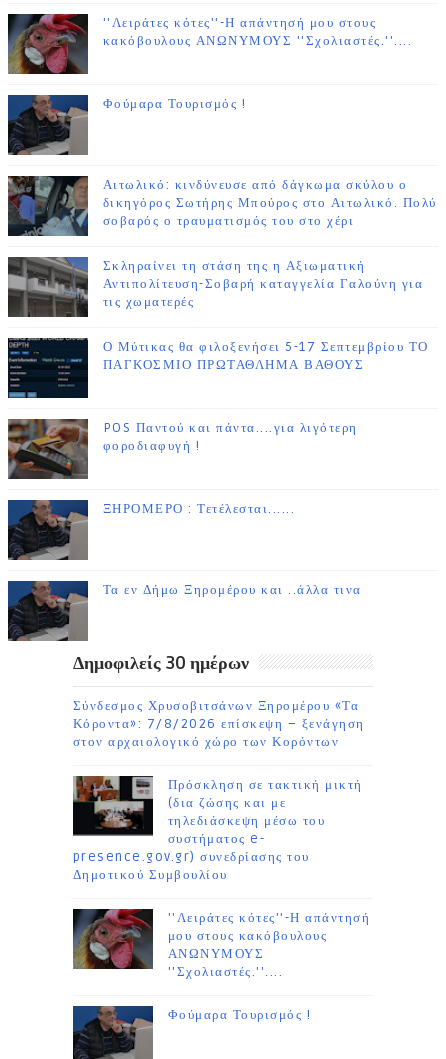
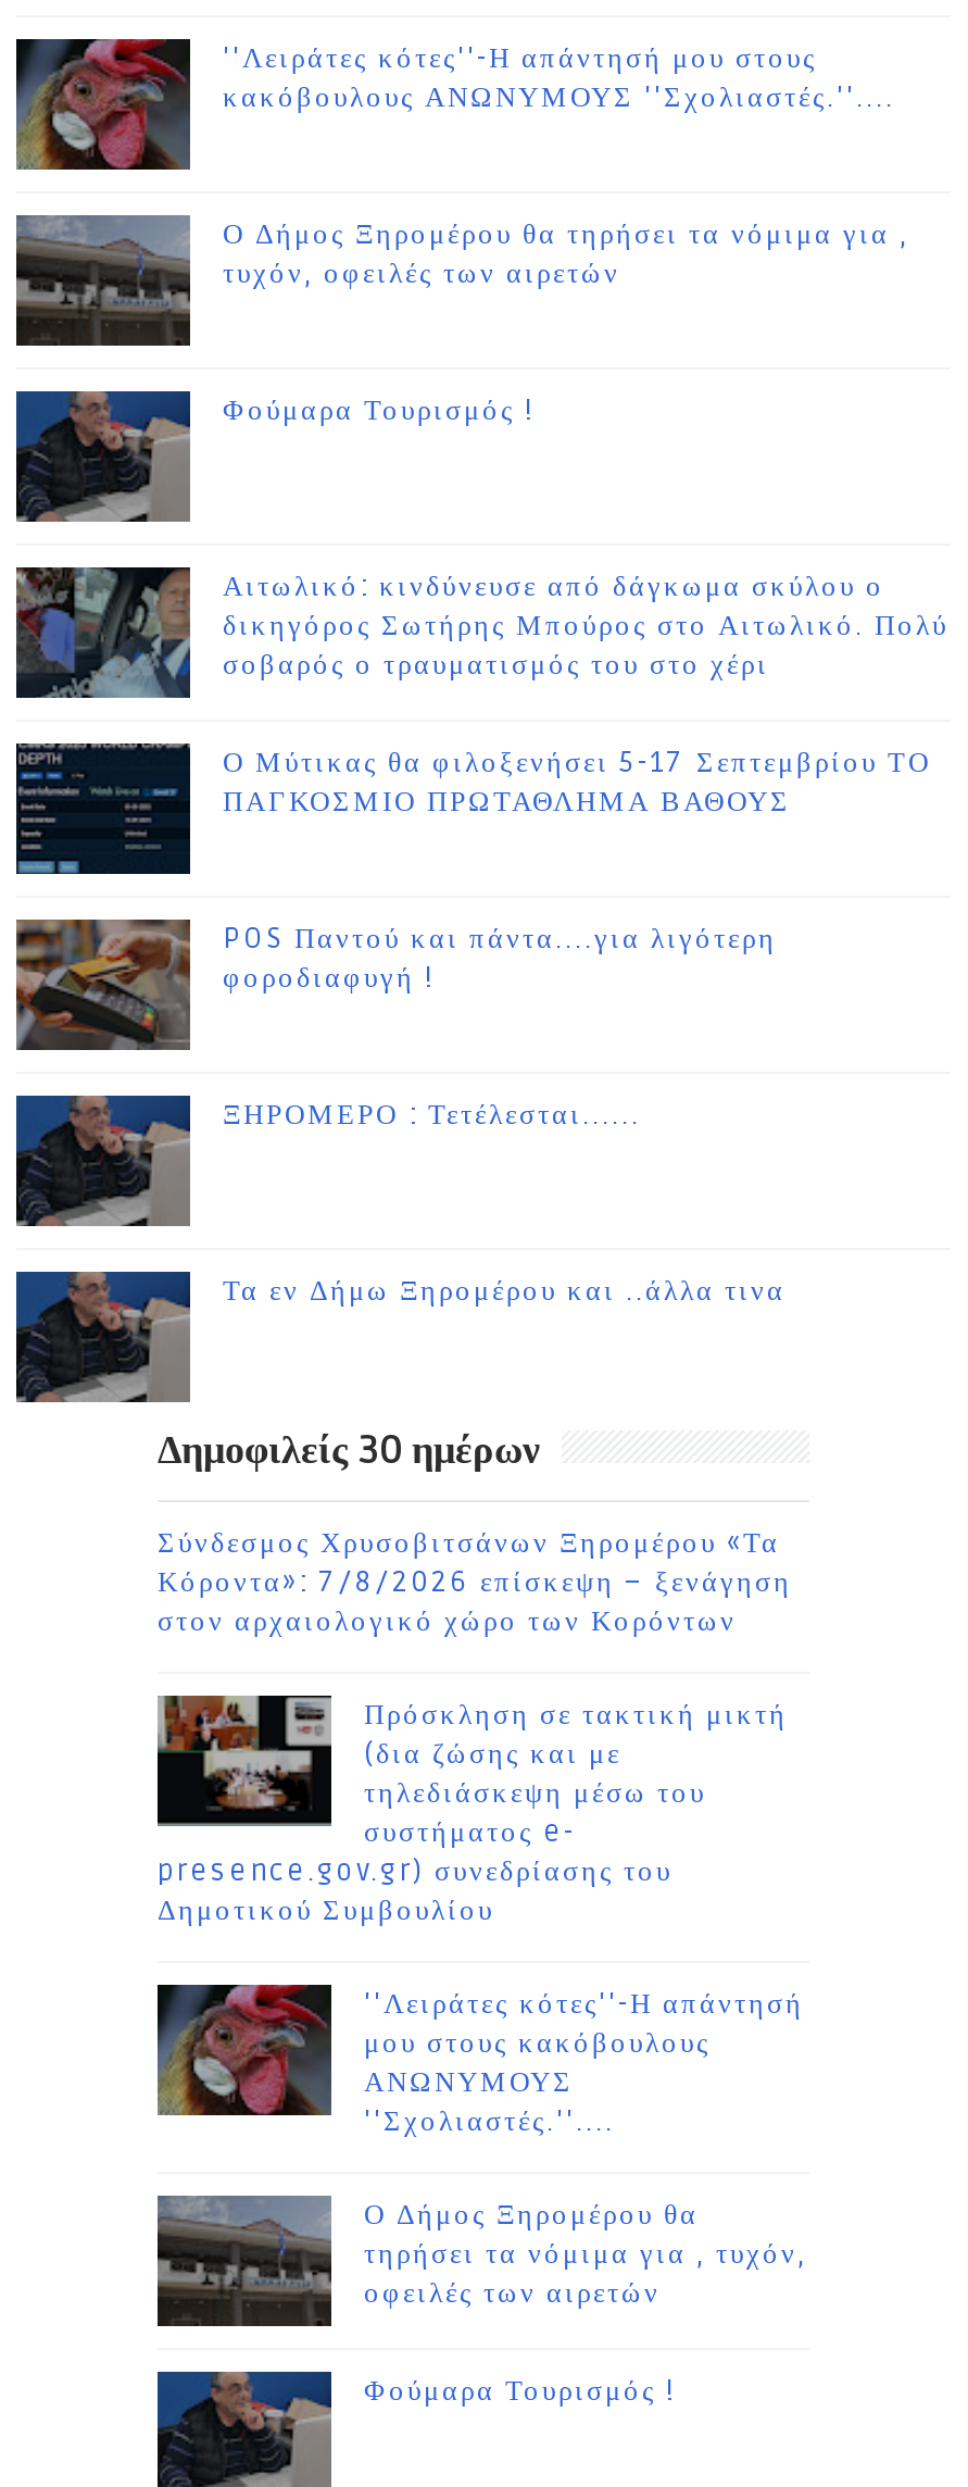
+ [image]
+ Ο Δήμος Ξηρομέρου θα τηρήσει τα νόμιμα για ,
+ τυχόν, οφειλές των αιρετών

- [image]
- Σκληραίνει τη στάση της η Αξιωματική
- Αντιπολίτευση-Σοβαρή καταγγελία Γαλούνη για
- τις χωματερές

+ [image]
+ Ο Δήμος Ξηρομέρου θα
+ τηρήσει τα νόμιμα για , τυχόν,
+ οφειλές των αιρετών
